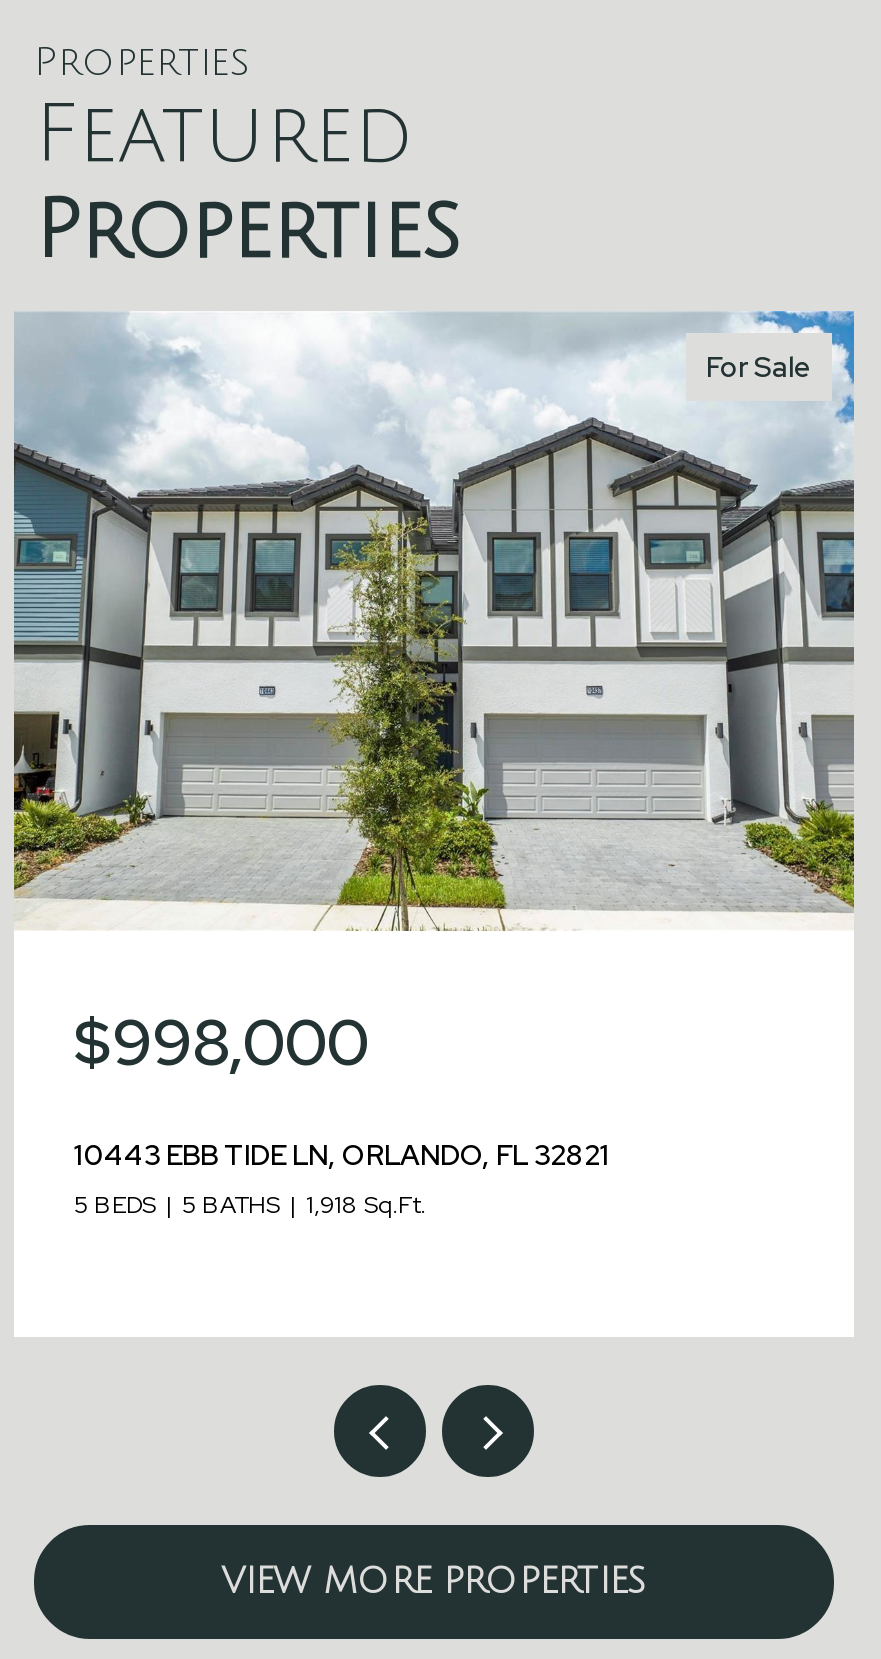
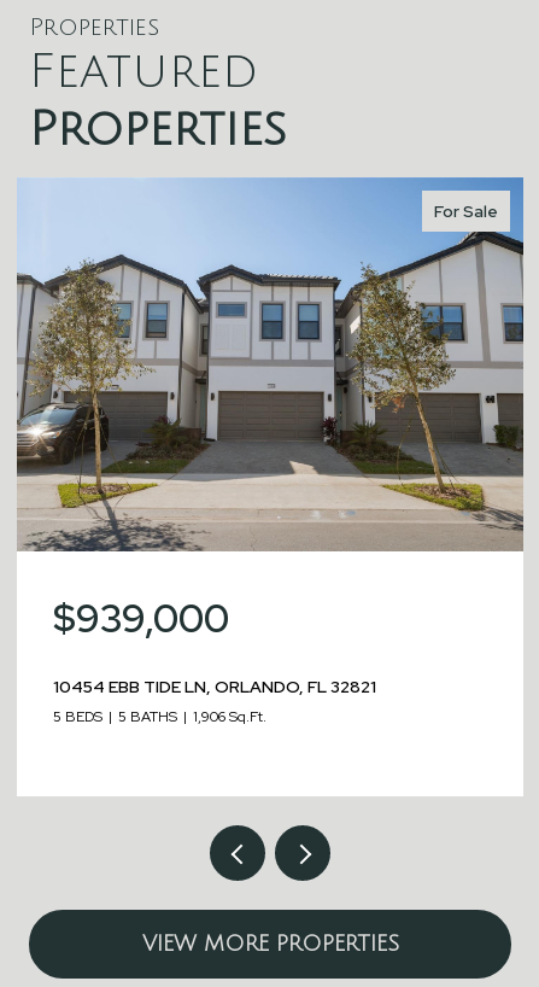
- [image]
- $998,000
+ [image]
+ $939,000

- 10443 EBB TIDE LN, ORLANDO, FL 32821
+ 10454 EBB TIDE LN, ORLANDO, FL 32821

- 5 BEDS 5 BATHS 1,918 Sq.Ft.
+ 5 BEDS 5 BATHS 1,906 Sq.Ft.
